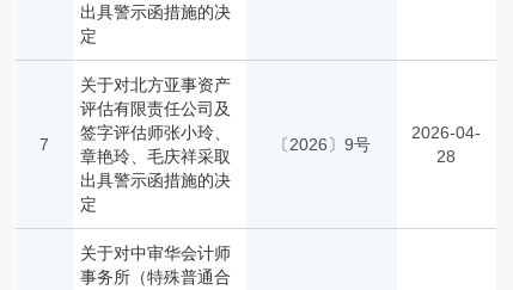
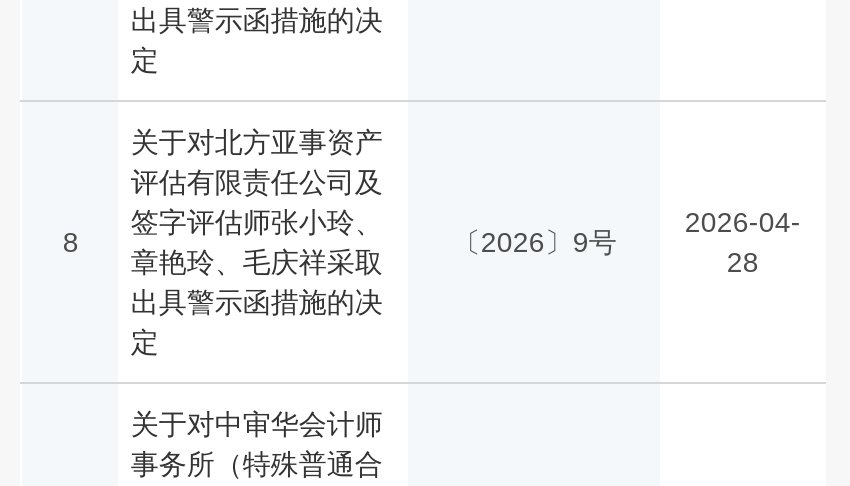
- 7
+ 8
